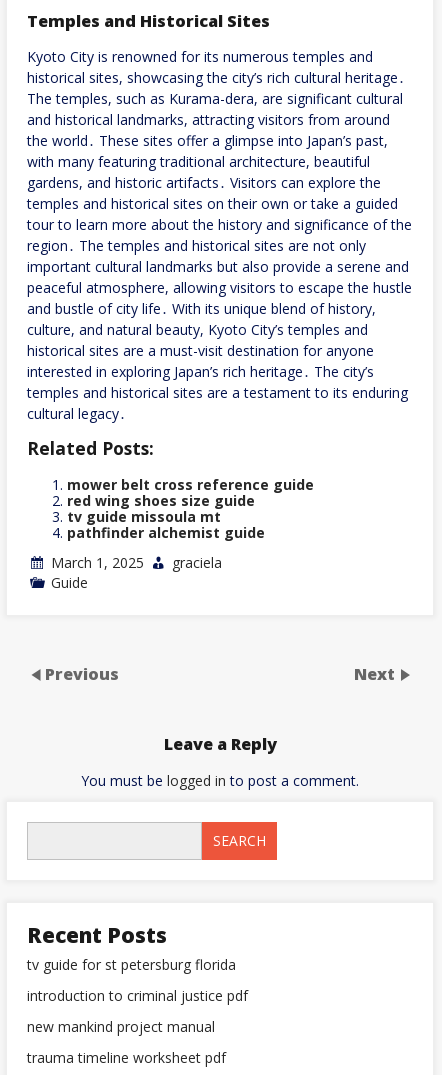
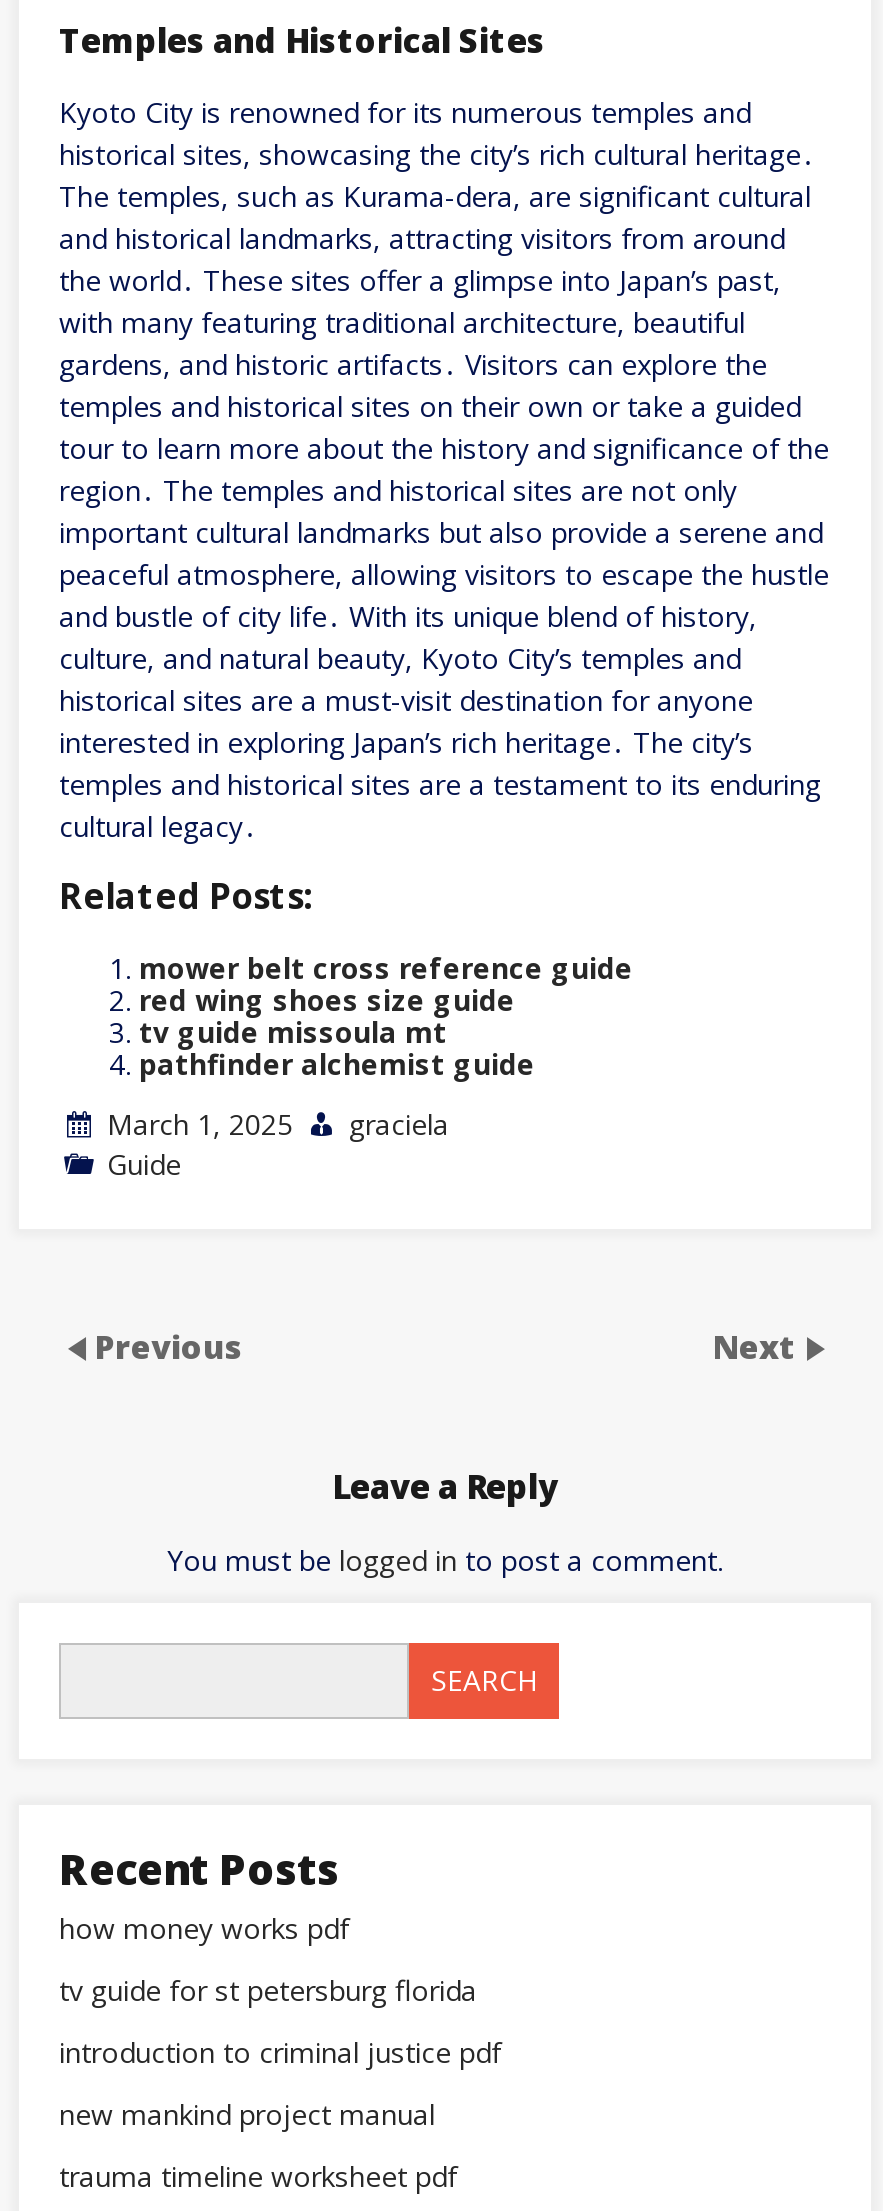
+ how money works pdf
